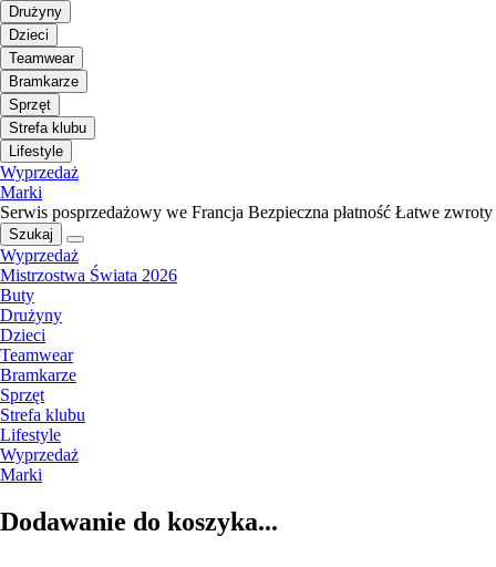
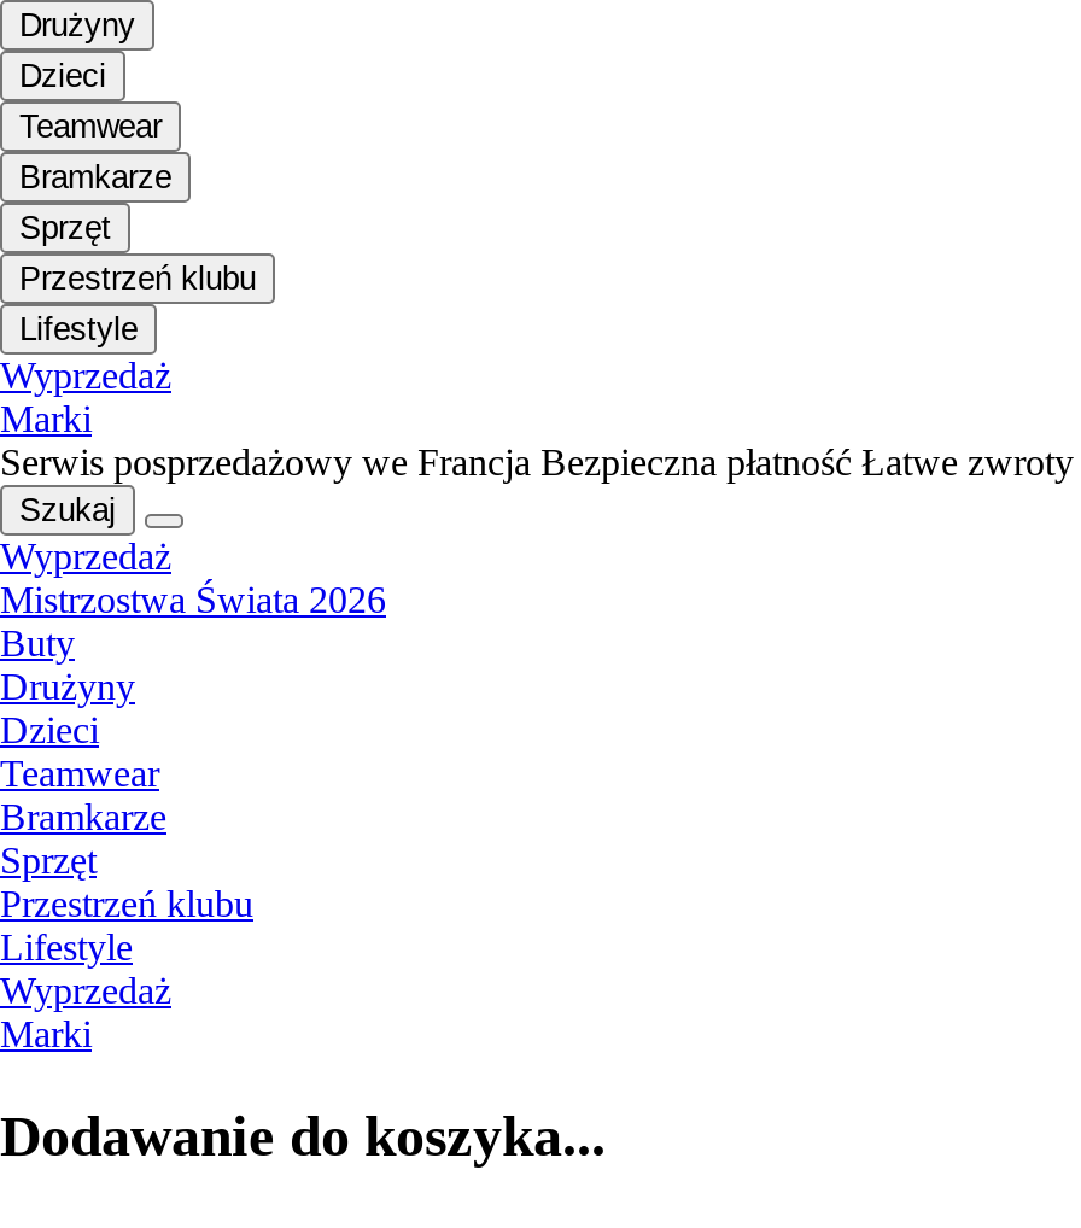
- Strefa klubu
+ Przestrzeń klubu

- Strefa klubu
+ Przestrzeń klubu
